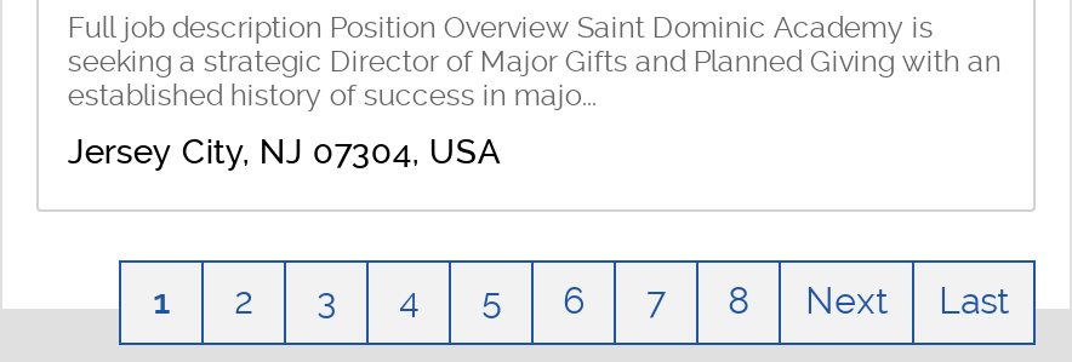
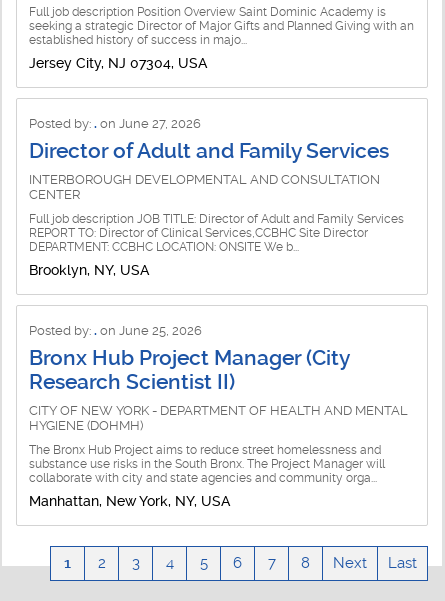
+ Posted by:. on June 27, 2026
+ Director of Adult and Family Services
+ INTERBOROUGH DEVELOPMENTAL AND CONSULTATION
+ CENTER
+ Full job description JOB TITLE: Director of Adult and Family Services
+ REPORT TO: Director of Clinical Services,CCBHC Site Director
+ DEPARTMENT: CCBHC LOCATION: ONSITE We b...
+ Brooklyn, NY, USA

+ Posted by:. on June 25, 2026
+ Bronx Hub Project Manager (City
+ Research Scientist II)
+ CITY OF NEW YORK - DEPARTMENT OF HEALTH AND MENTAL
+ HYGIENE (DOHMH)
+ The Bronx Hub Project aims to reduce street homelessness and
+ substance use risks in the South Bronx. The Project Manager will
+ collaborate with city and state agencies and community orga...
+ Manhattan, New York, NY, USA
